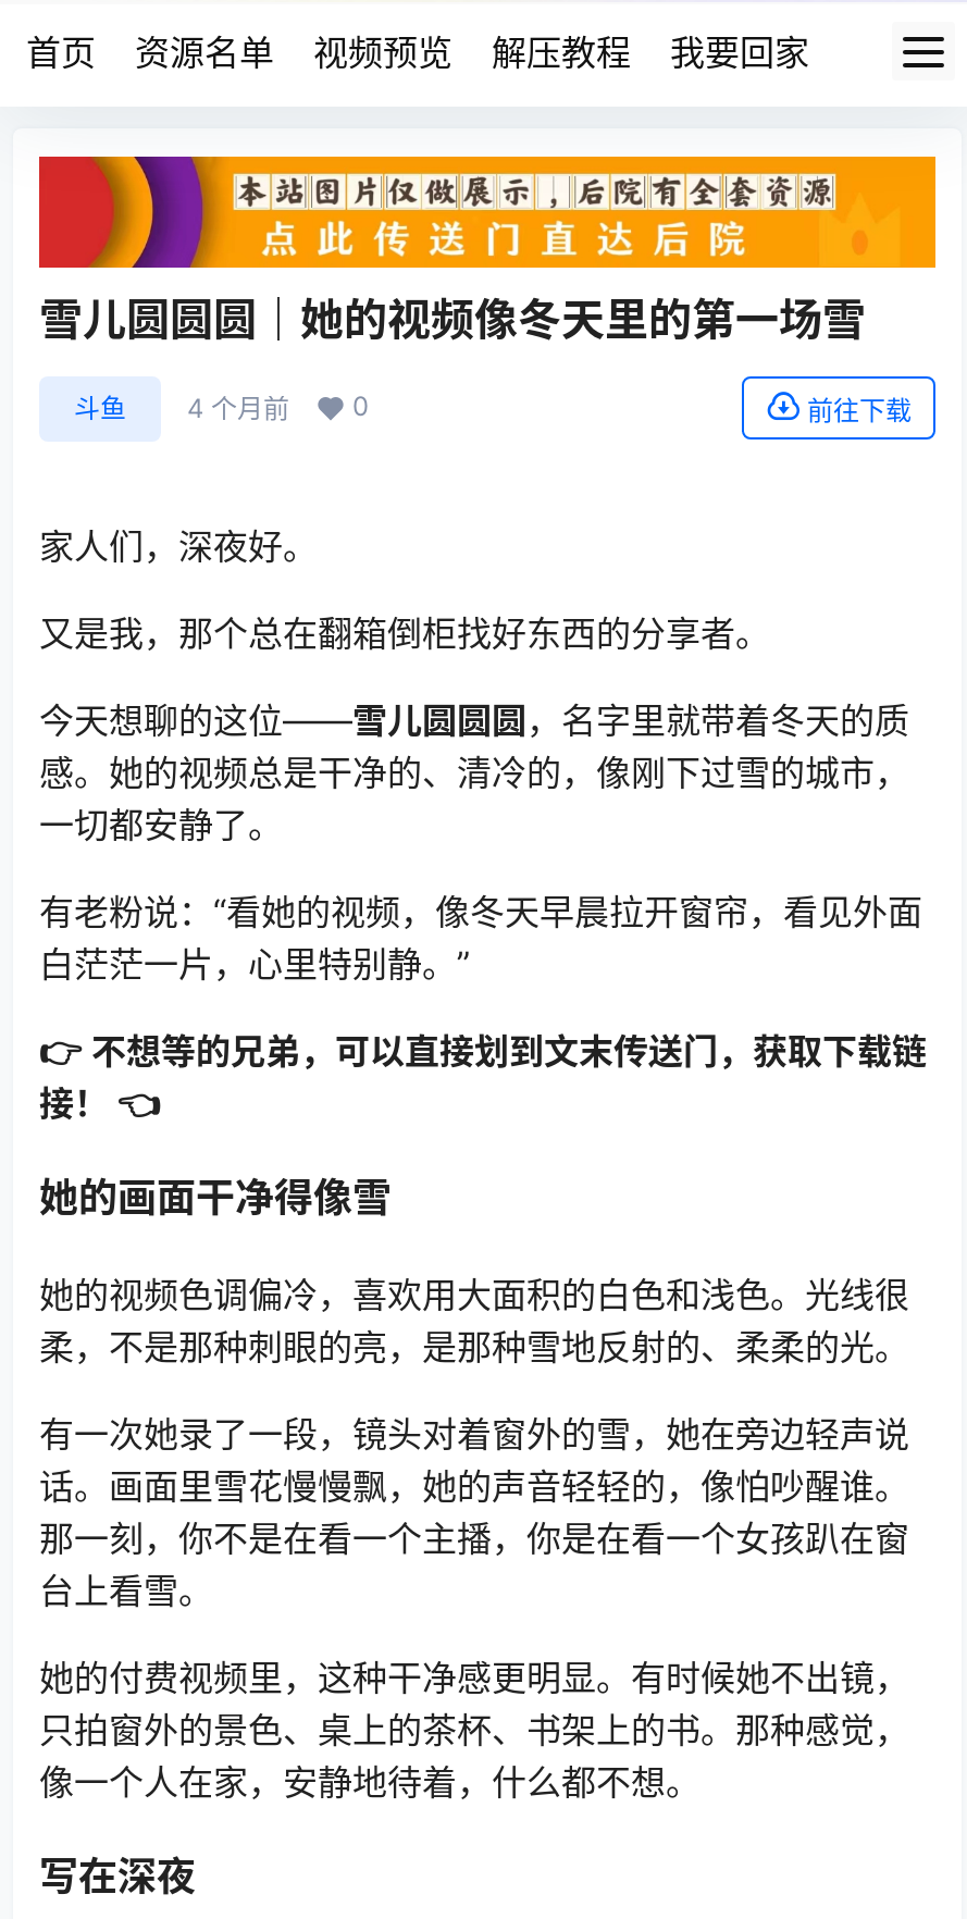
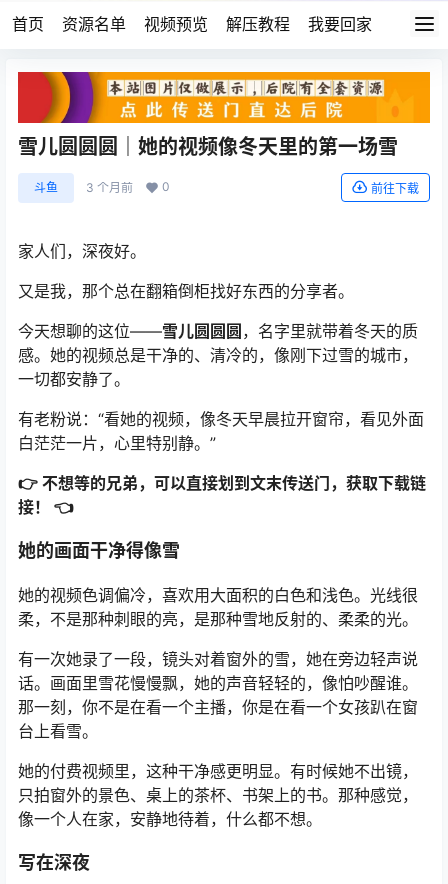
- 斗鱼 4 个月前 0
+ 斗鱼 3 个月前 0
